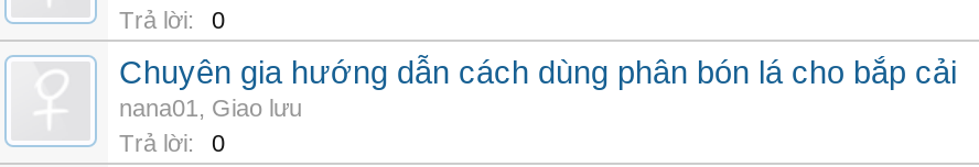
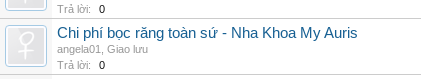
- Chuyên gia hướng dẫn cách dùng phân bón lá cho bắp cải
- nana01, Giao lưu
+ Chi phí bọc răng toàn sứ - Nha Khoa My Auris
+ angela01, Giao lưu
